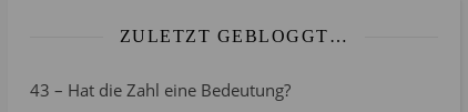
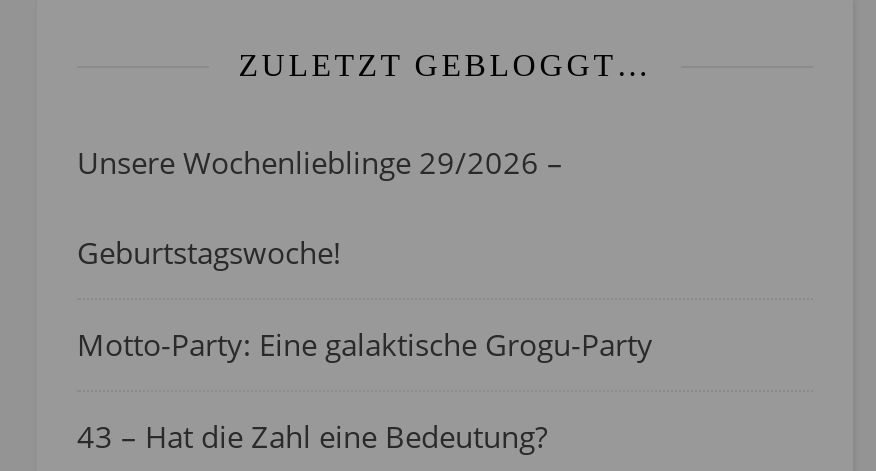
+ Unsere Wochenlieblinge 29/2026 –
+ Geburtstagswoche!
+ Motto-Party: Eine galaktische Grogu-Party
